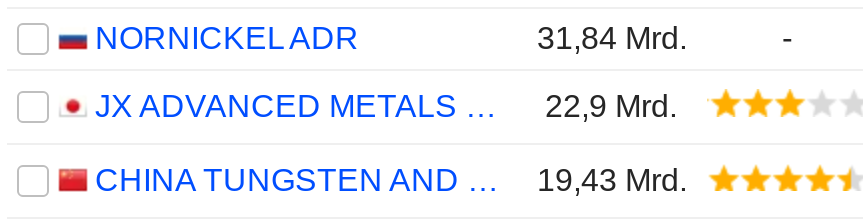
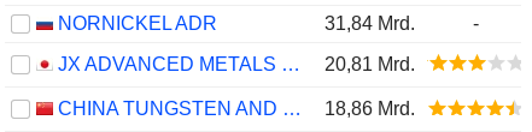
- 22,9 Mrd.
+ 20,81 Mrd.

- 19,43 Mrd.
+ 18,86 Mrd.
